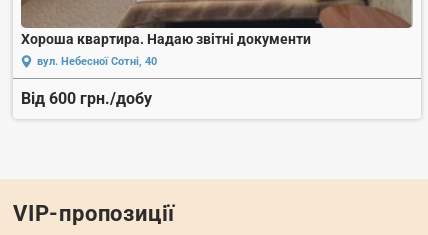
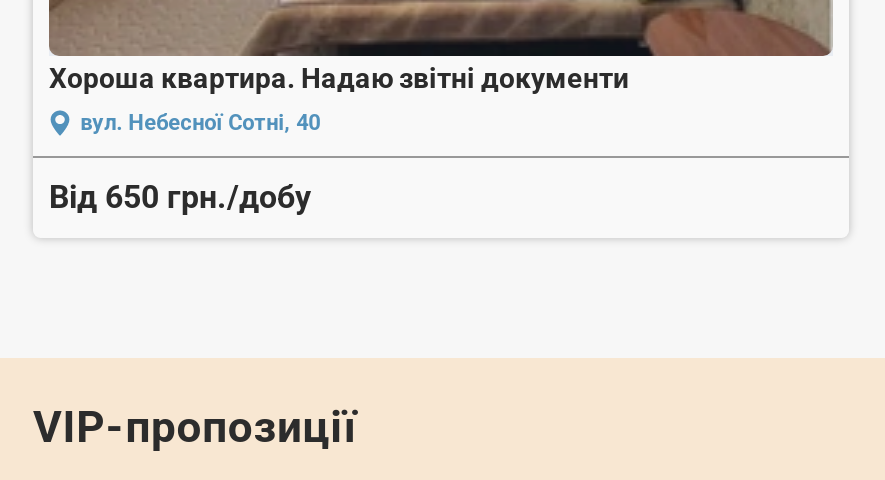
- Від 600 грн./добу
+ Від 650 грн./добу
